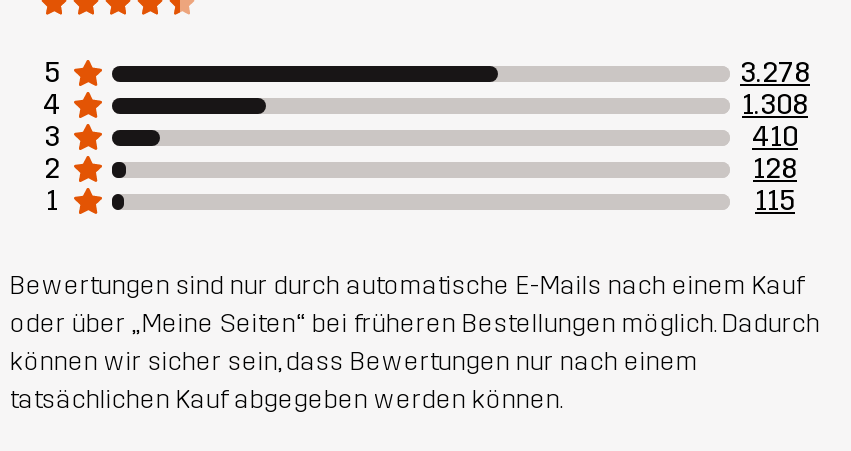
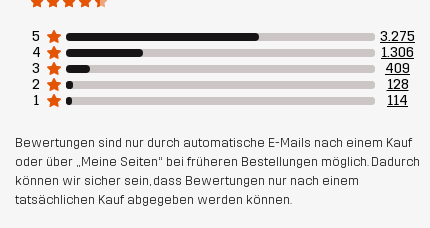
- 3.278
+ 3.275

- 1.308
+ 1.306

- 410
+ 409

- 115
+ 114
